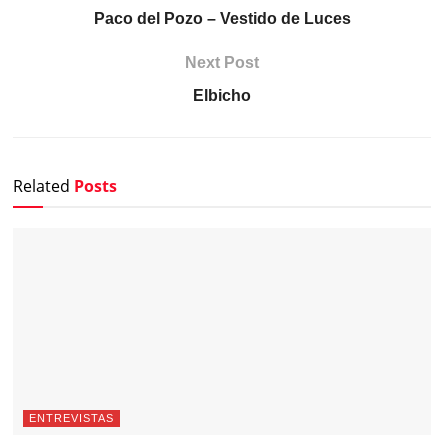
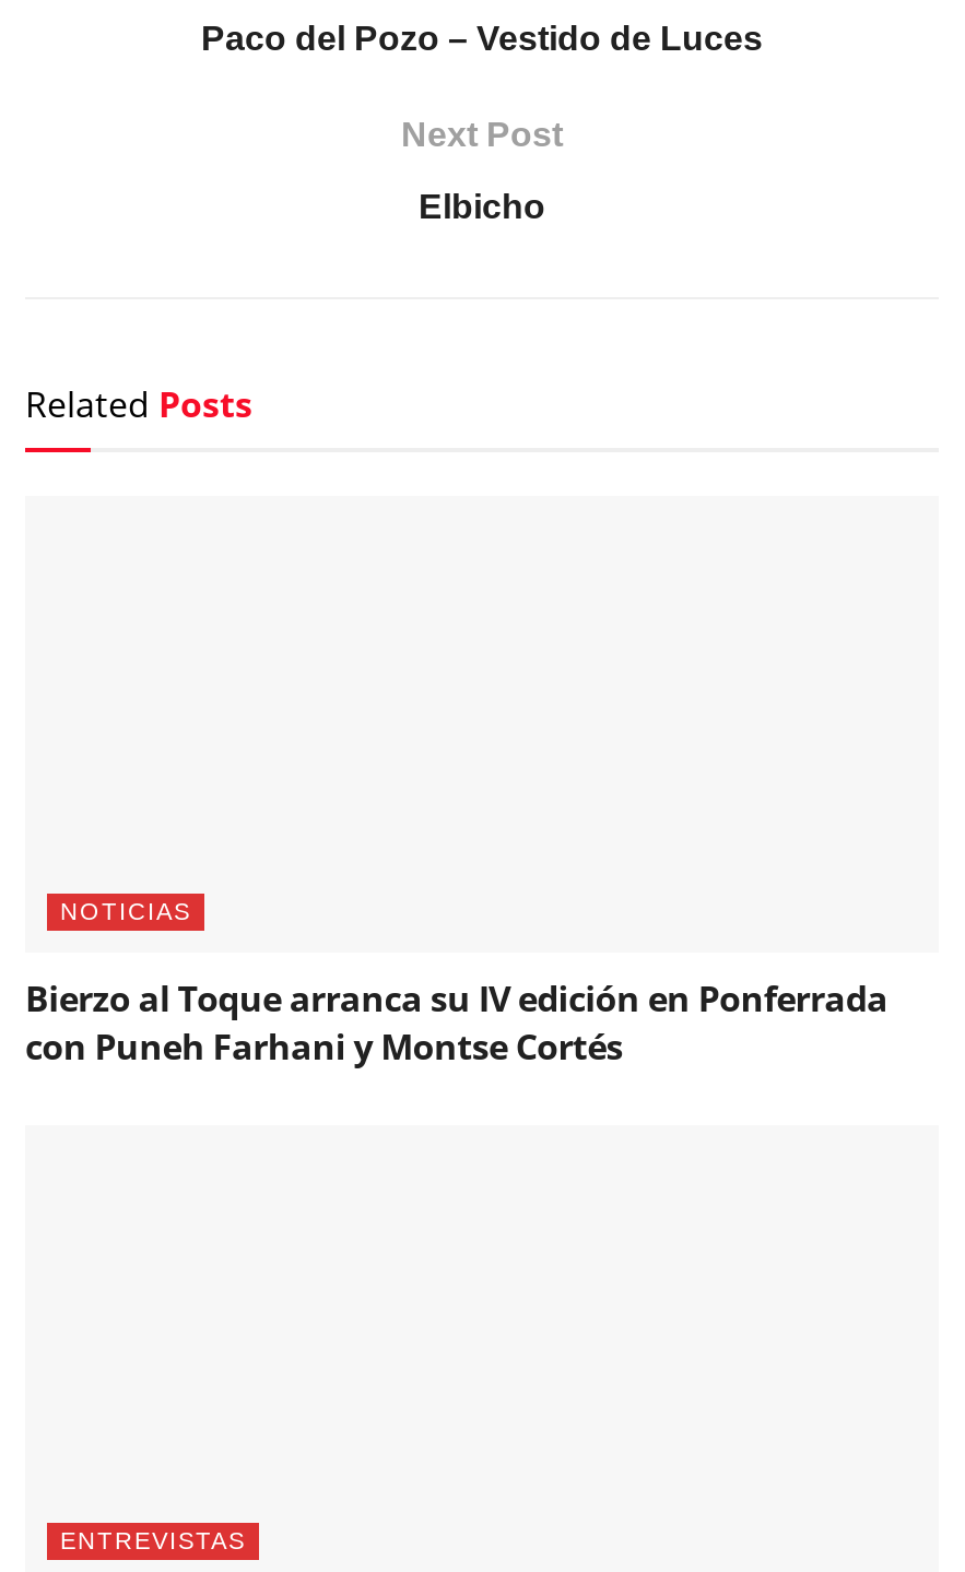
+ NOTICIAS
+ Bierzo al Toque arranca su IV edición en Ponferrada
+ con Puneh Farhani y Montse Cortés
